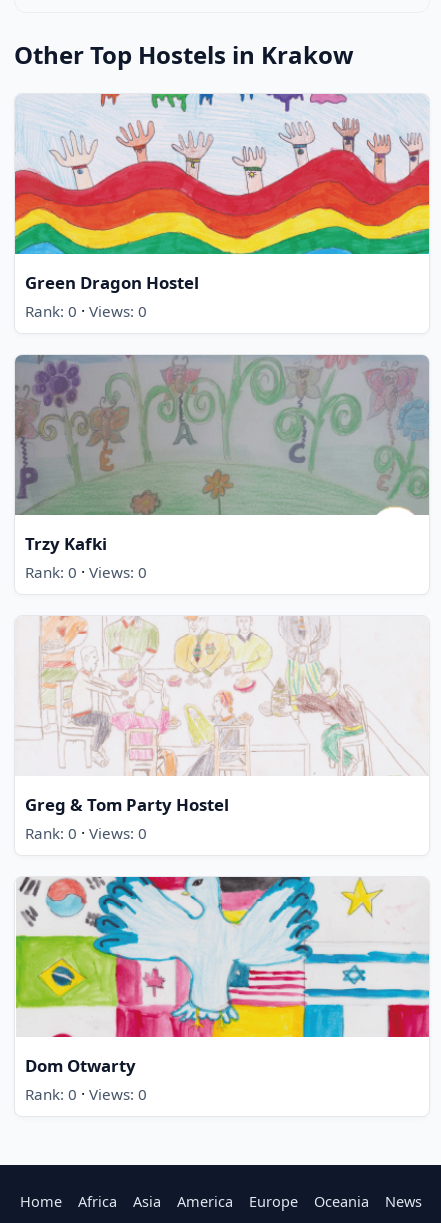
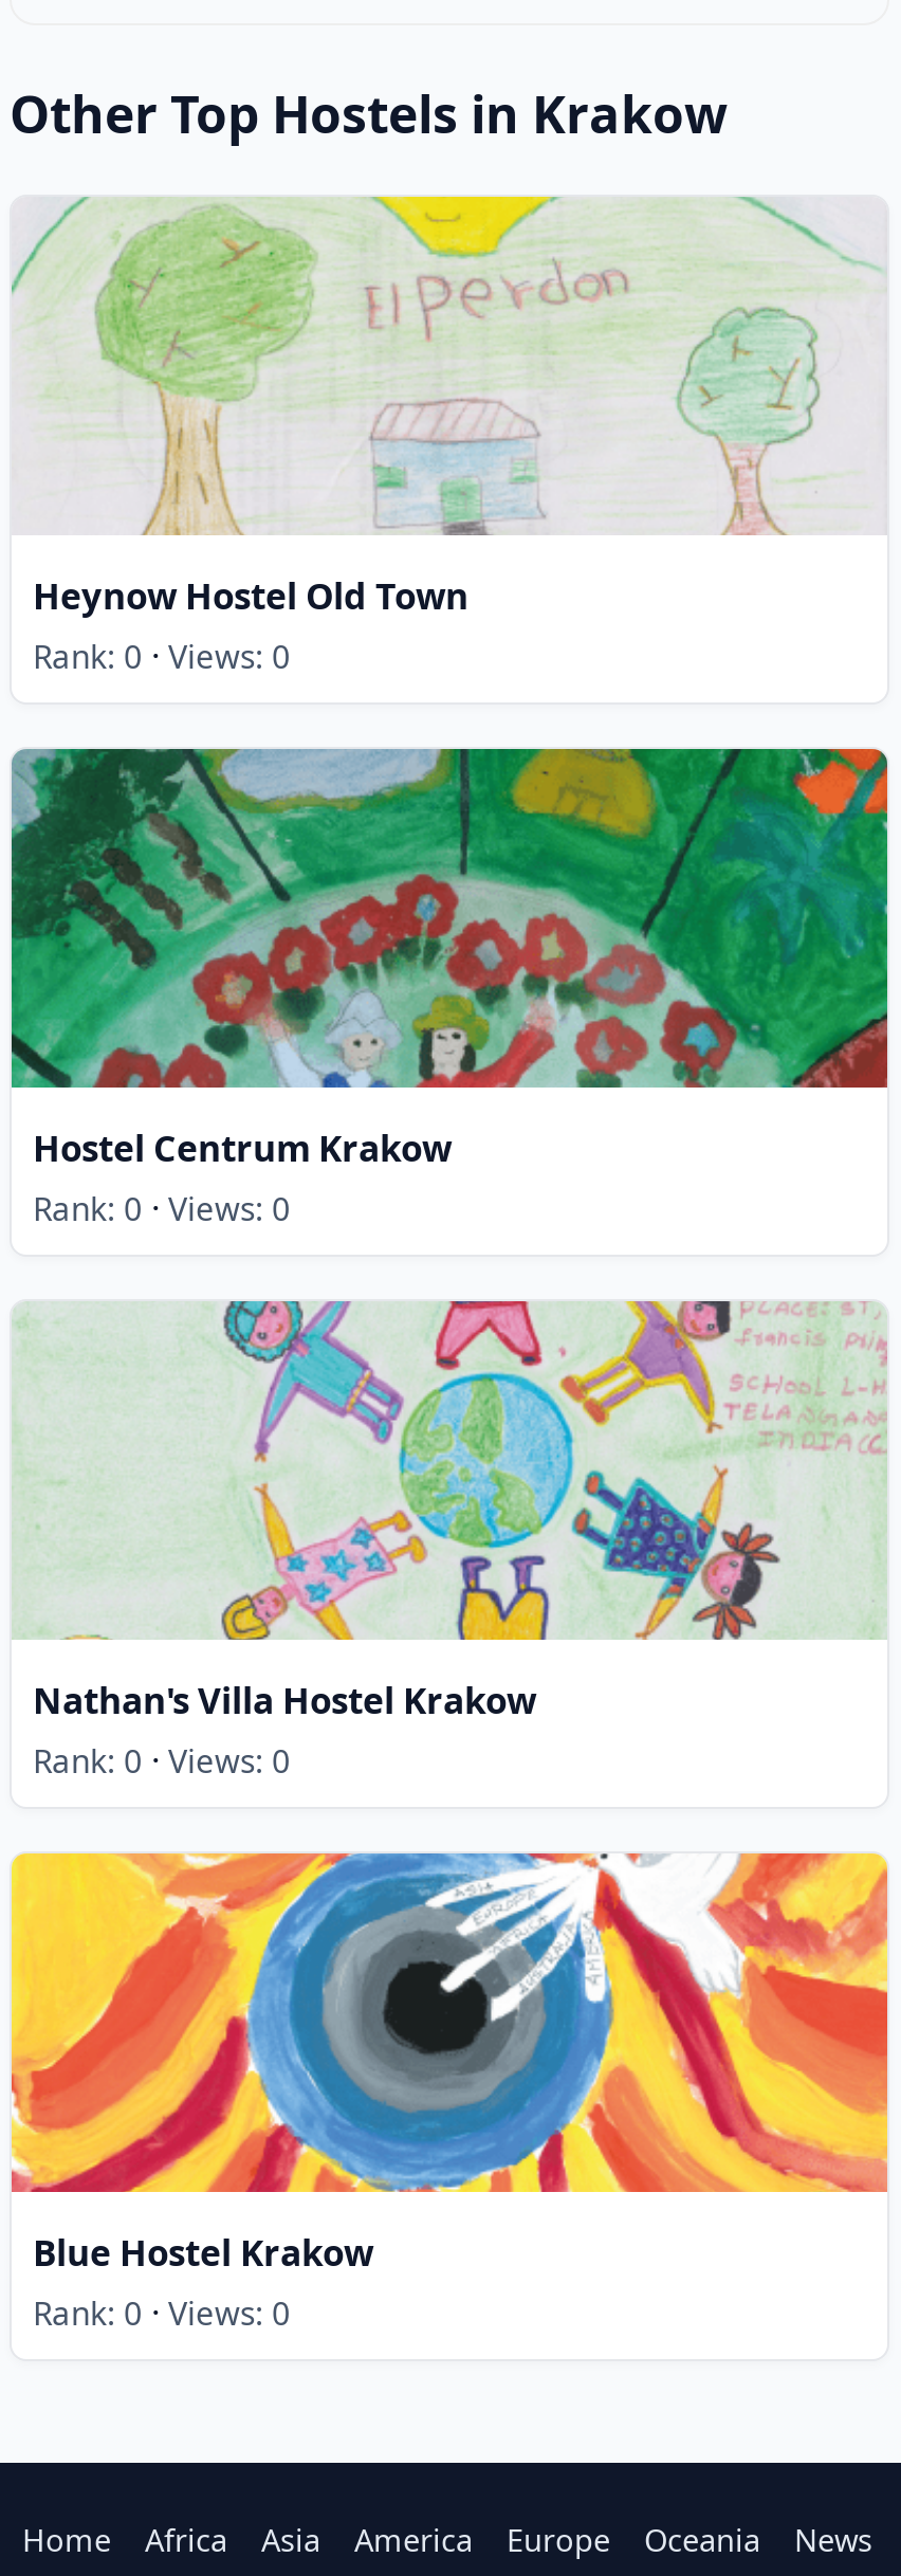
- [image]
- Green Dragon Hostel
+ [image]
+ Heynow Hostel Old Town

- [image]
- Trzy Kafki
+ [image]
+ Hostel Centrum Krakow

- [image]
- Greg & Tom Party Hostel
+ [image]
+ Nathan's Villa Hostel Krakow

- [image]
- Dom Otwarty
+ [image]
+ Blue Hostel Krakow
